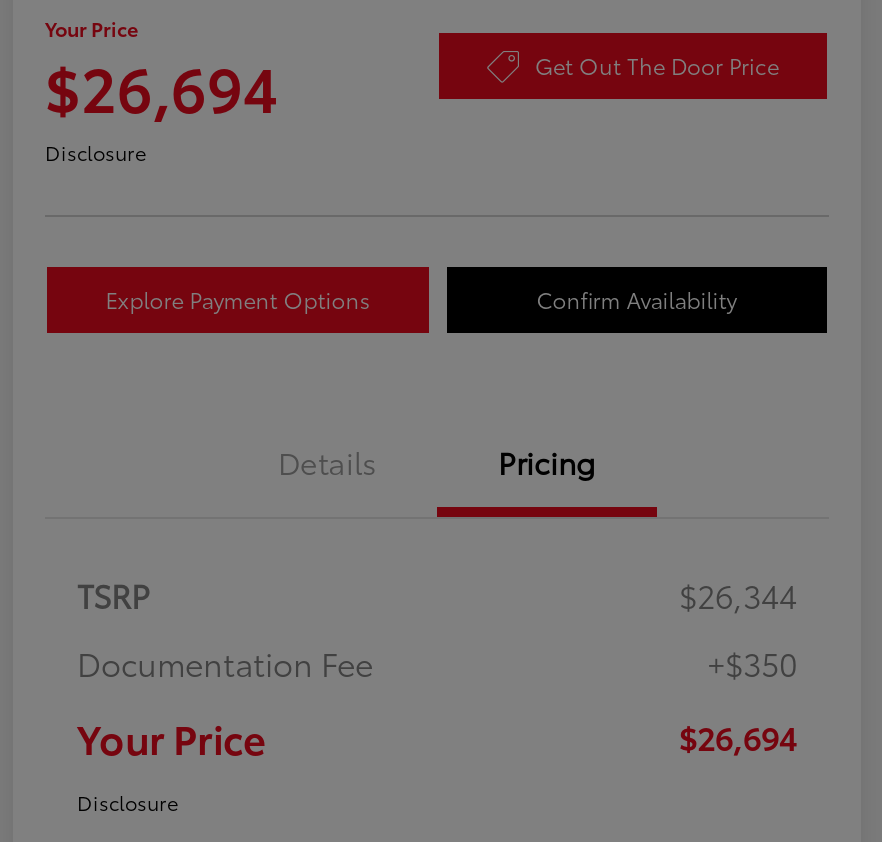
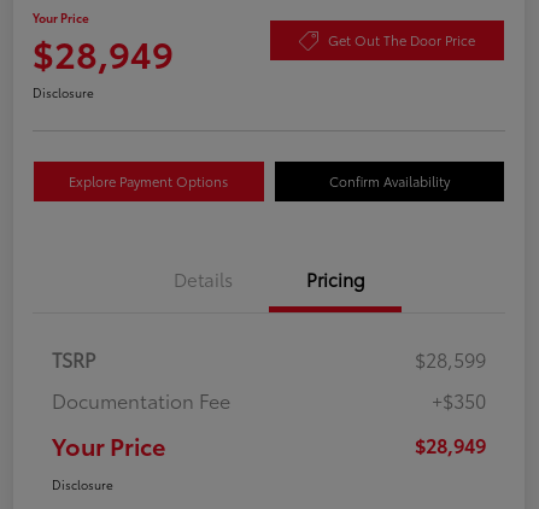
- $26,694
+ $28,949

- $26,344
+ $28,599

- $26,694
+ $28,949
